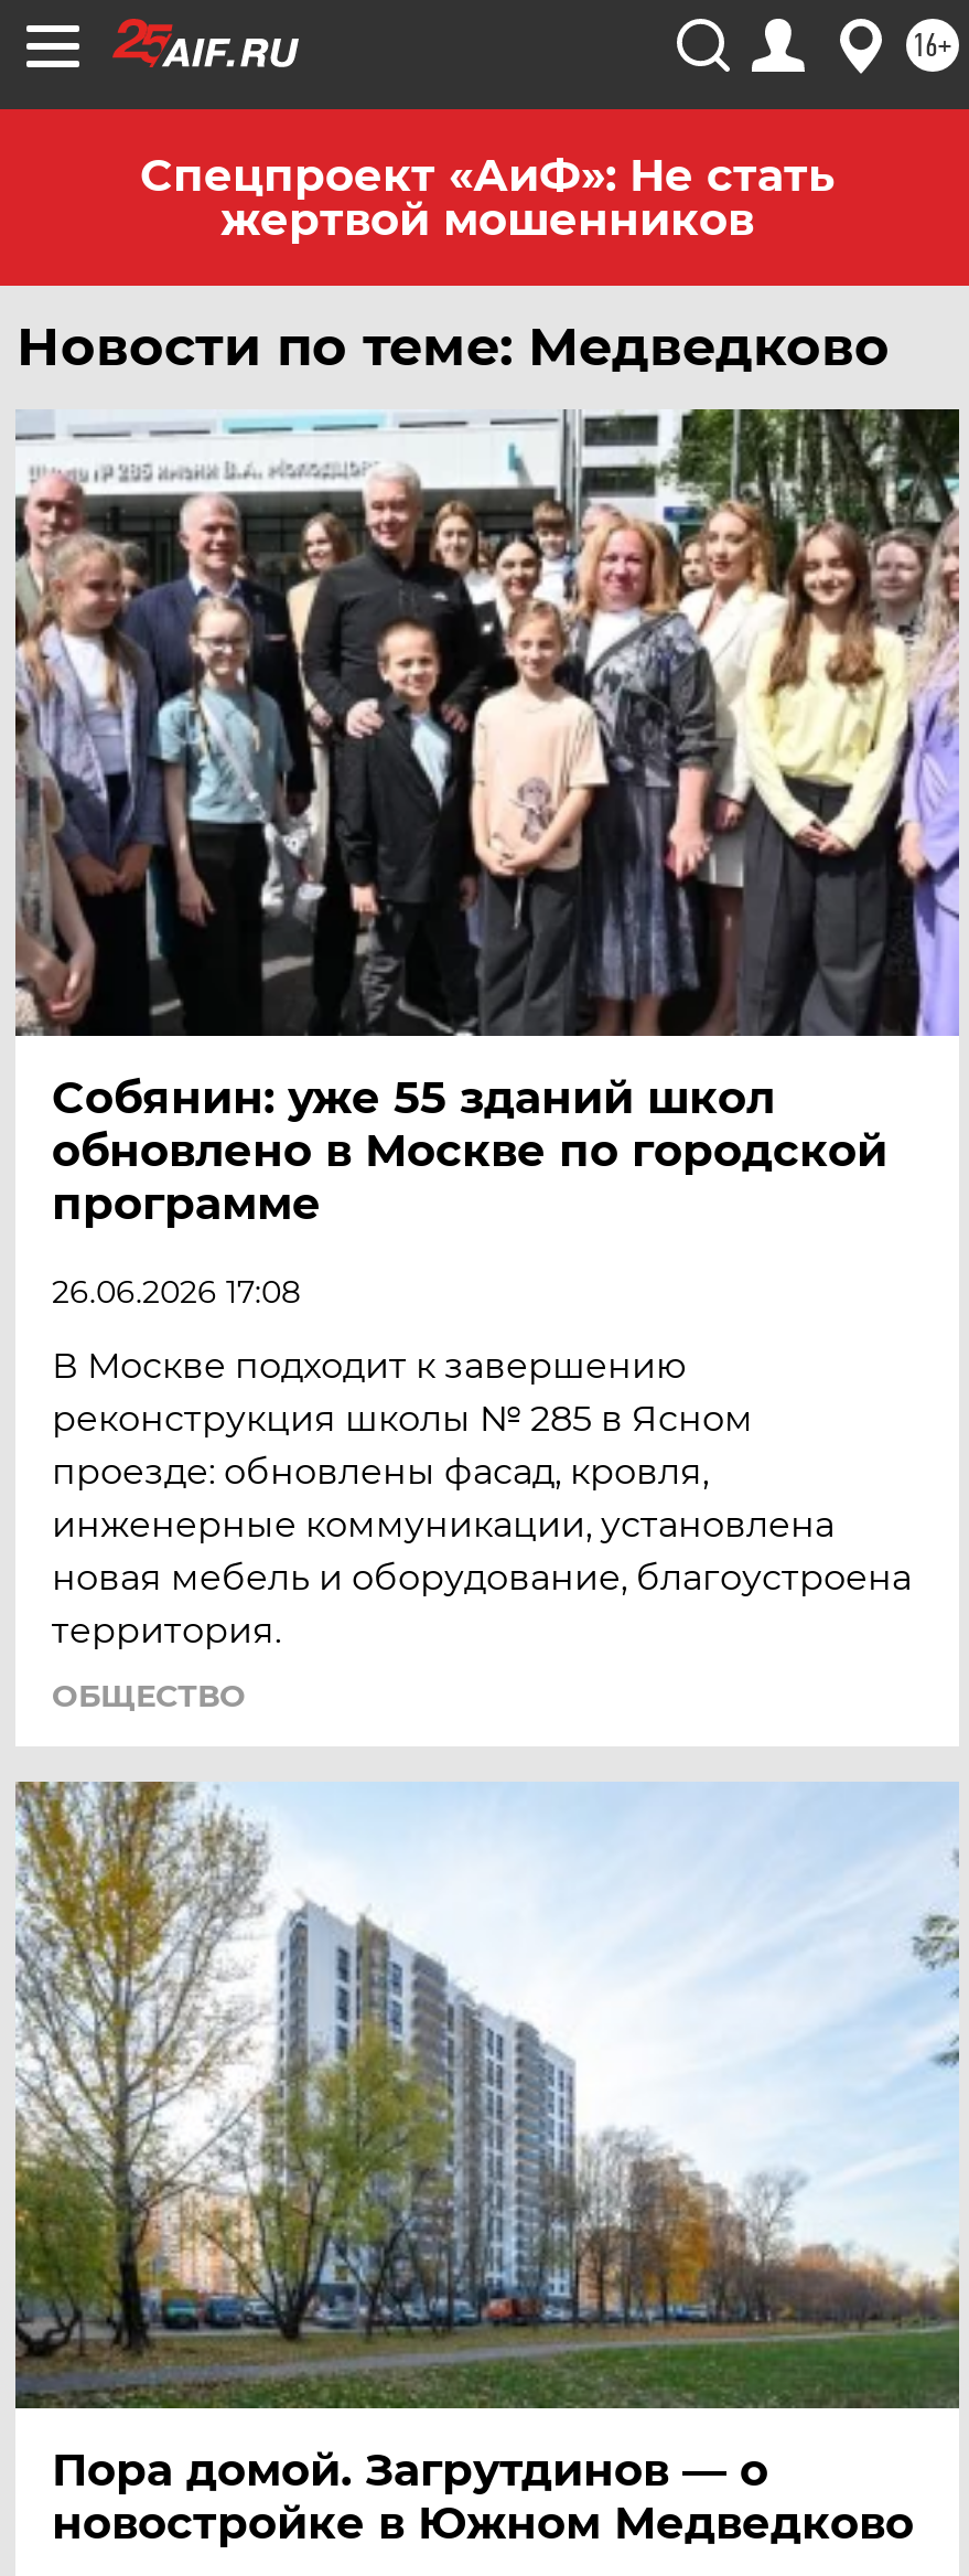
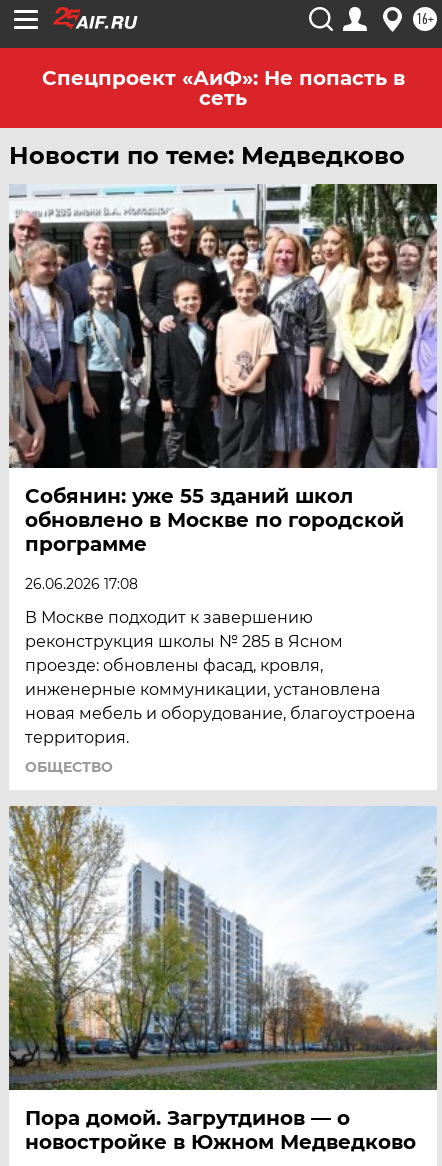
- Спецпроект «АиФ»: Не стать
- жертвой мошенников
+ Спецпроект «АиФ»: Не попасть в
+ сеть
